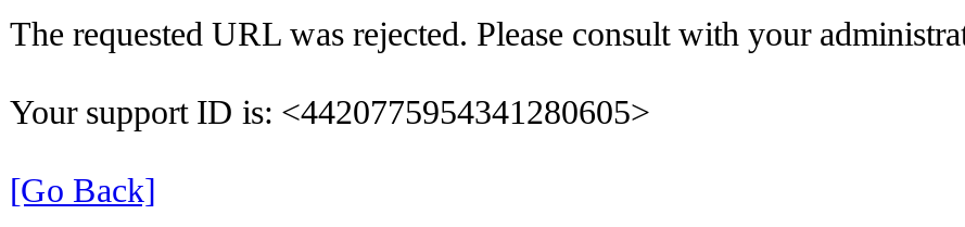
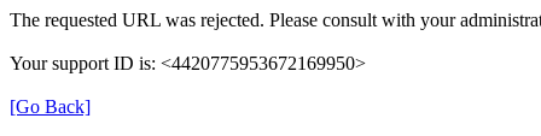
- Your support ID is: <4420775954341280605>
+ Your support ID is: <4420775953672169950>
